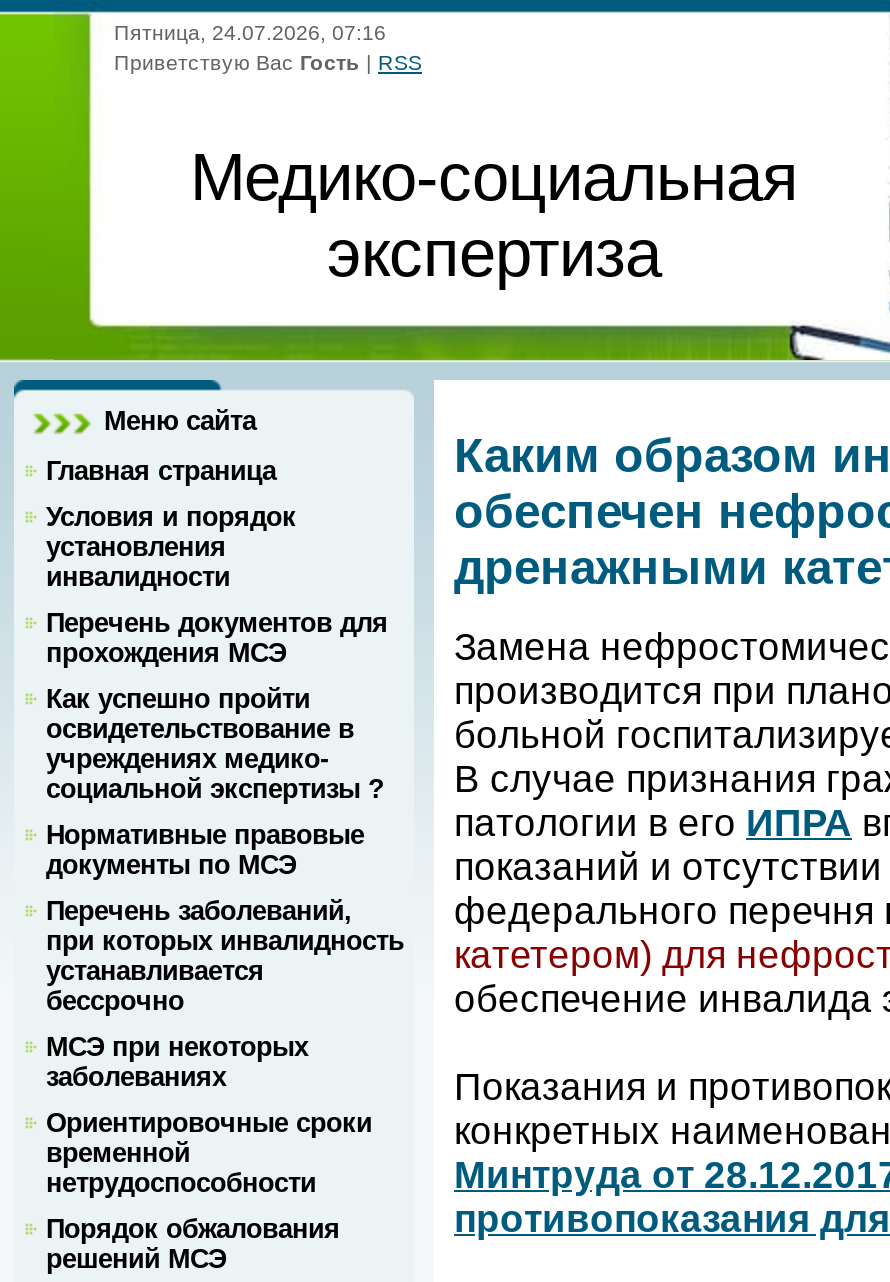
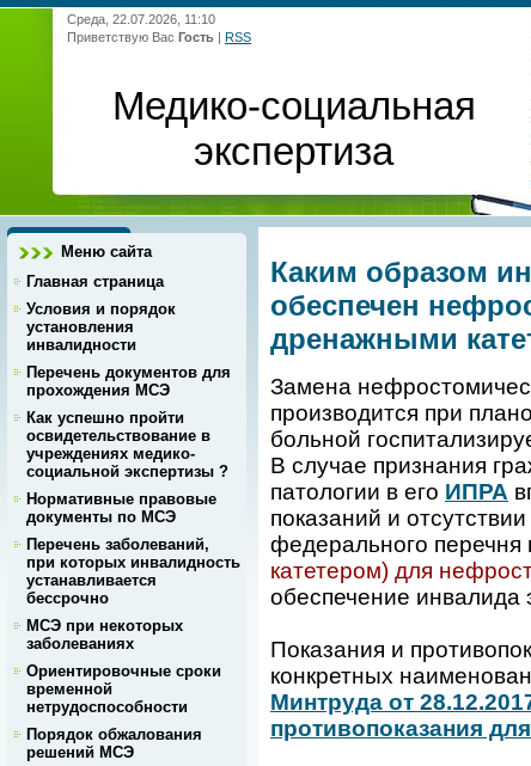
- Пятница, 24.07.2026, 07:16
+ Среда, 22.07.2026, 11:10
